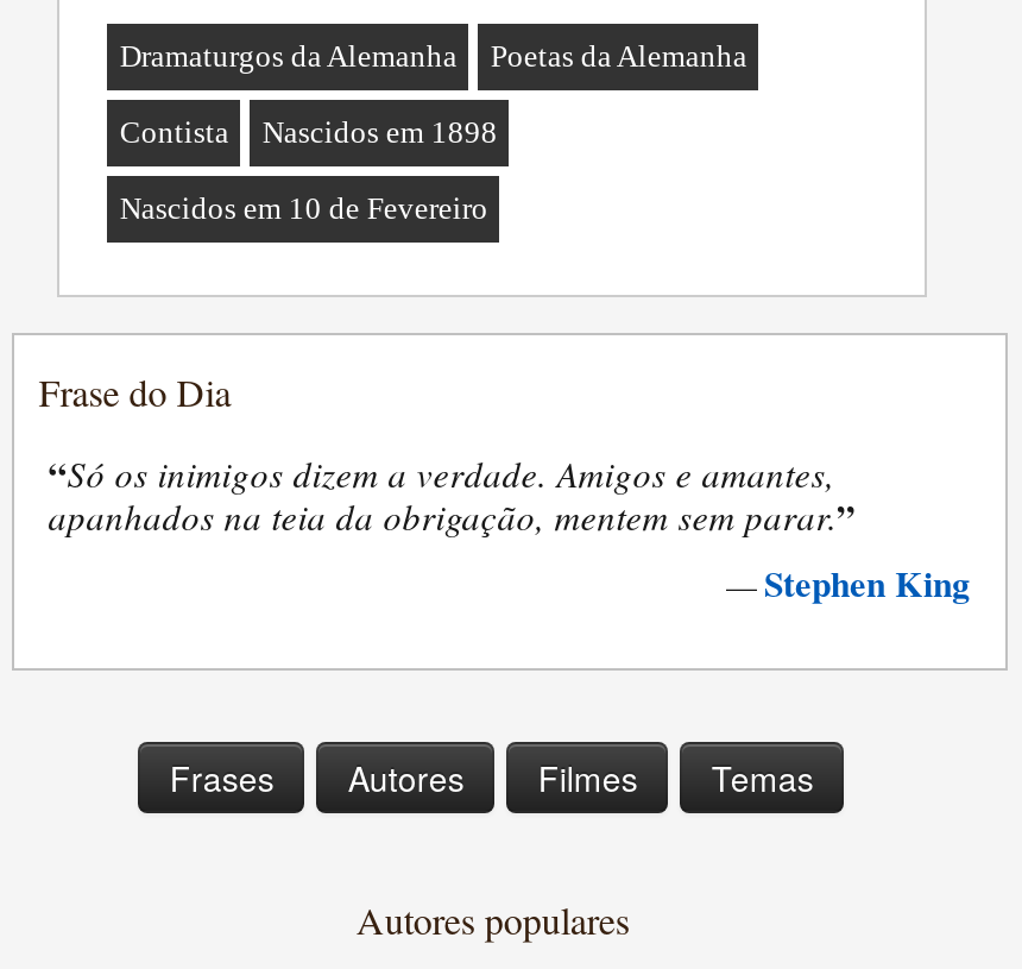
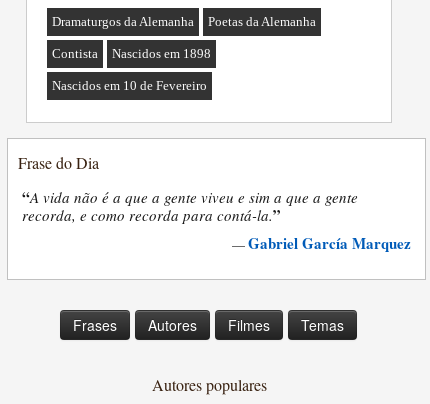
- “Só os inimigos dizem a verdade. Amigos e amantes,
- apanhados na teia da obrigação, mentem sem parar.”
- —Stephen King
+ “A vida não é a que a gente viveu e sim a que a gente
+ recorda, e como recorda para contá-la.”
+ —Gabriel García Marquez
